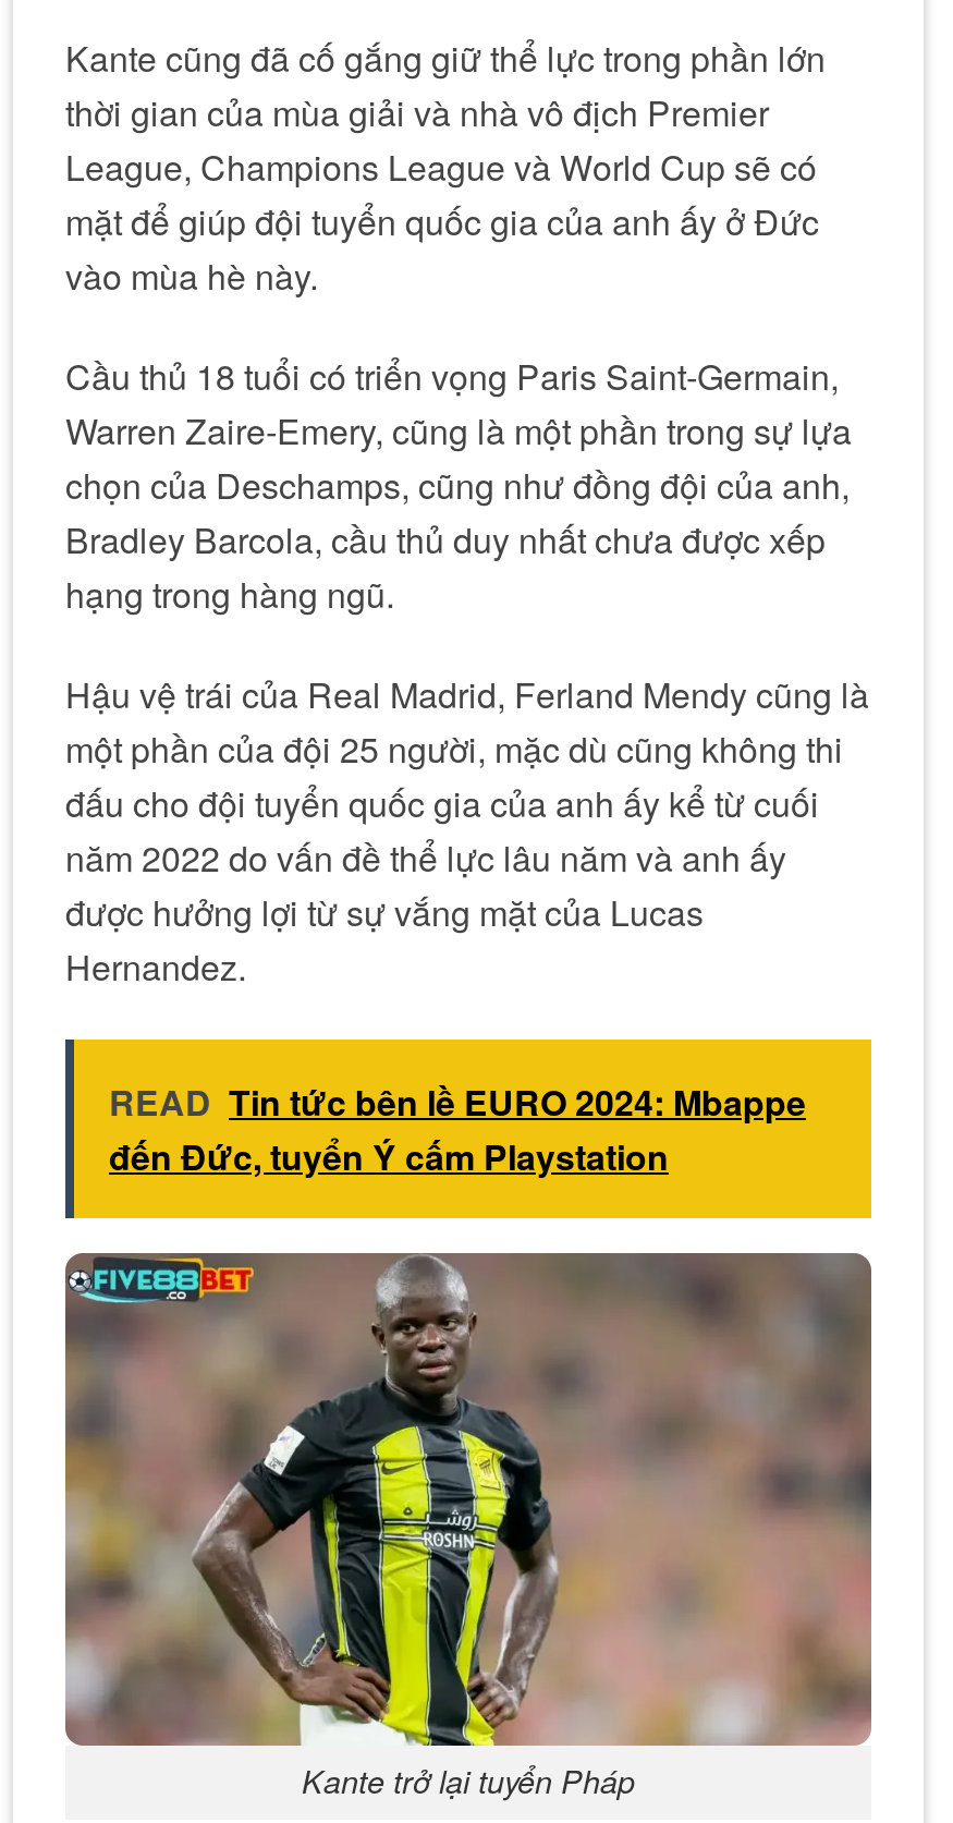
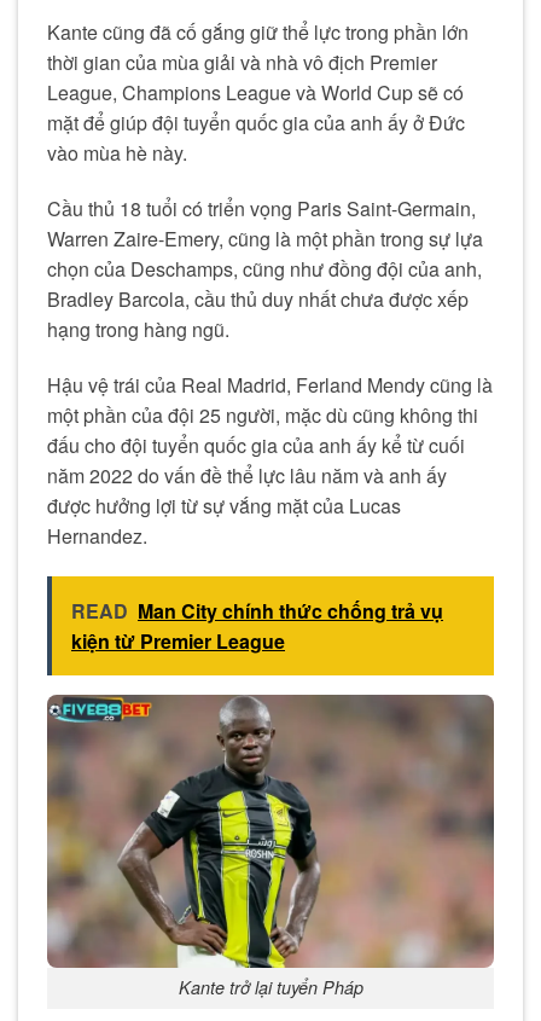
- READ Tin tức bên lề EURO 2024: Mbappe
- đến Đức, tuyển Ý cấm Playstation
+ READ Man City chính thức chống trả vụ
+ kiện từ Premier League
